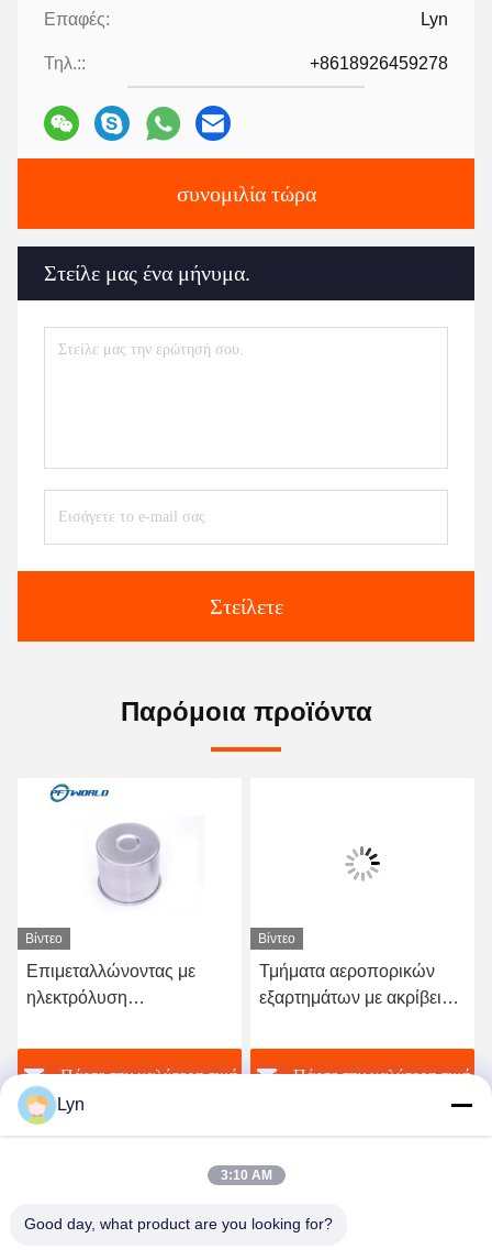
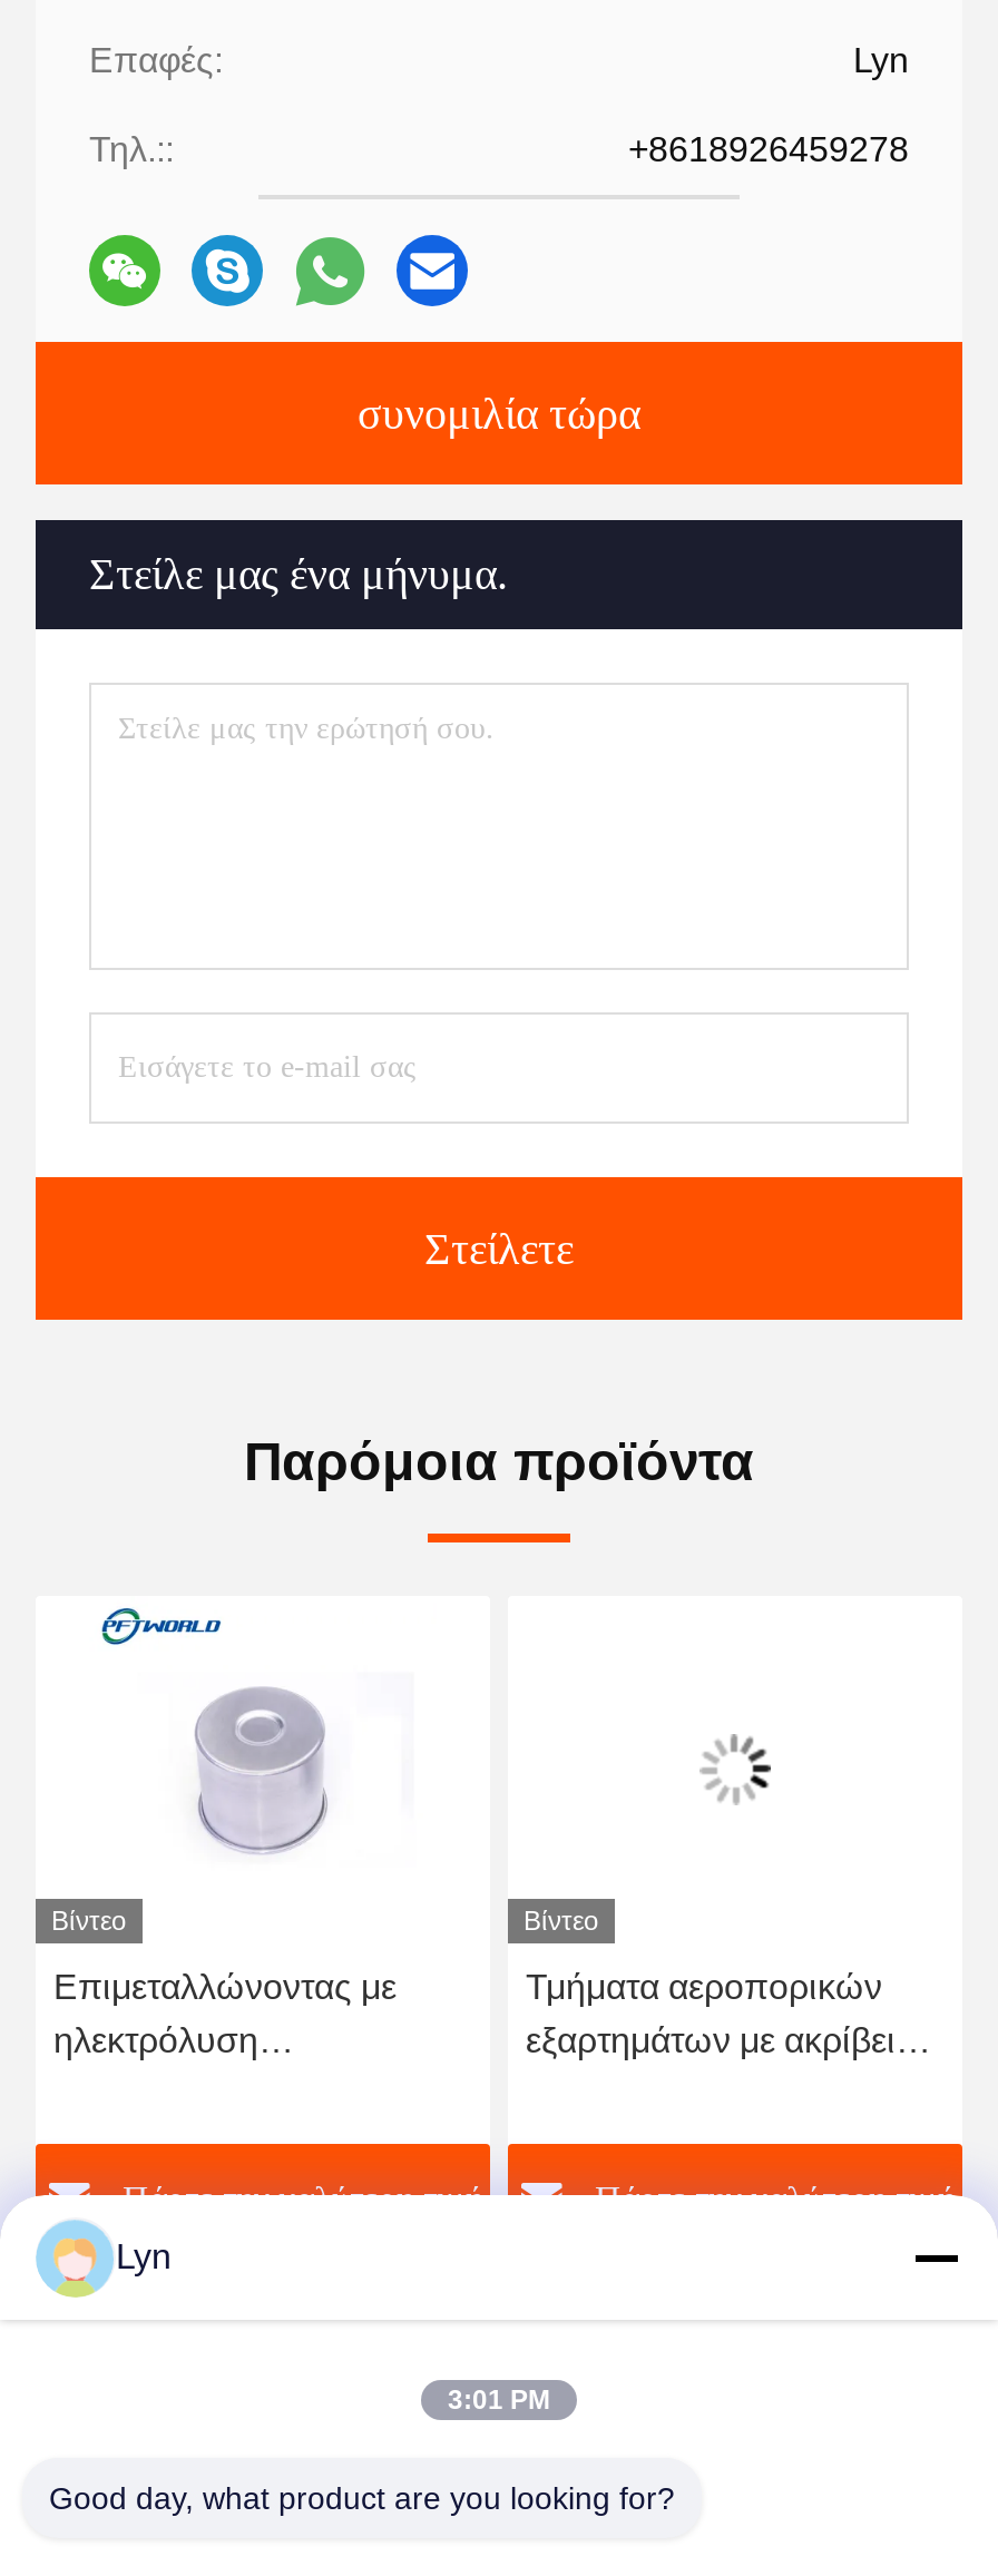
- 3:10 AM
+ 3:01 PM
